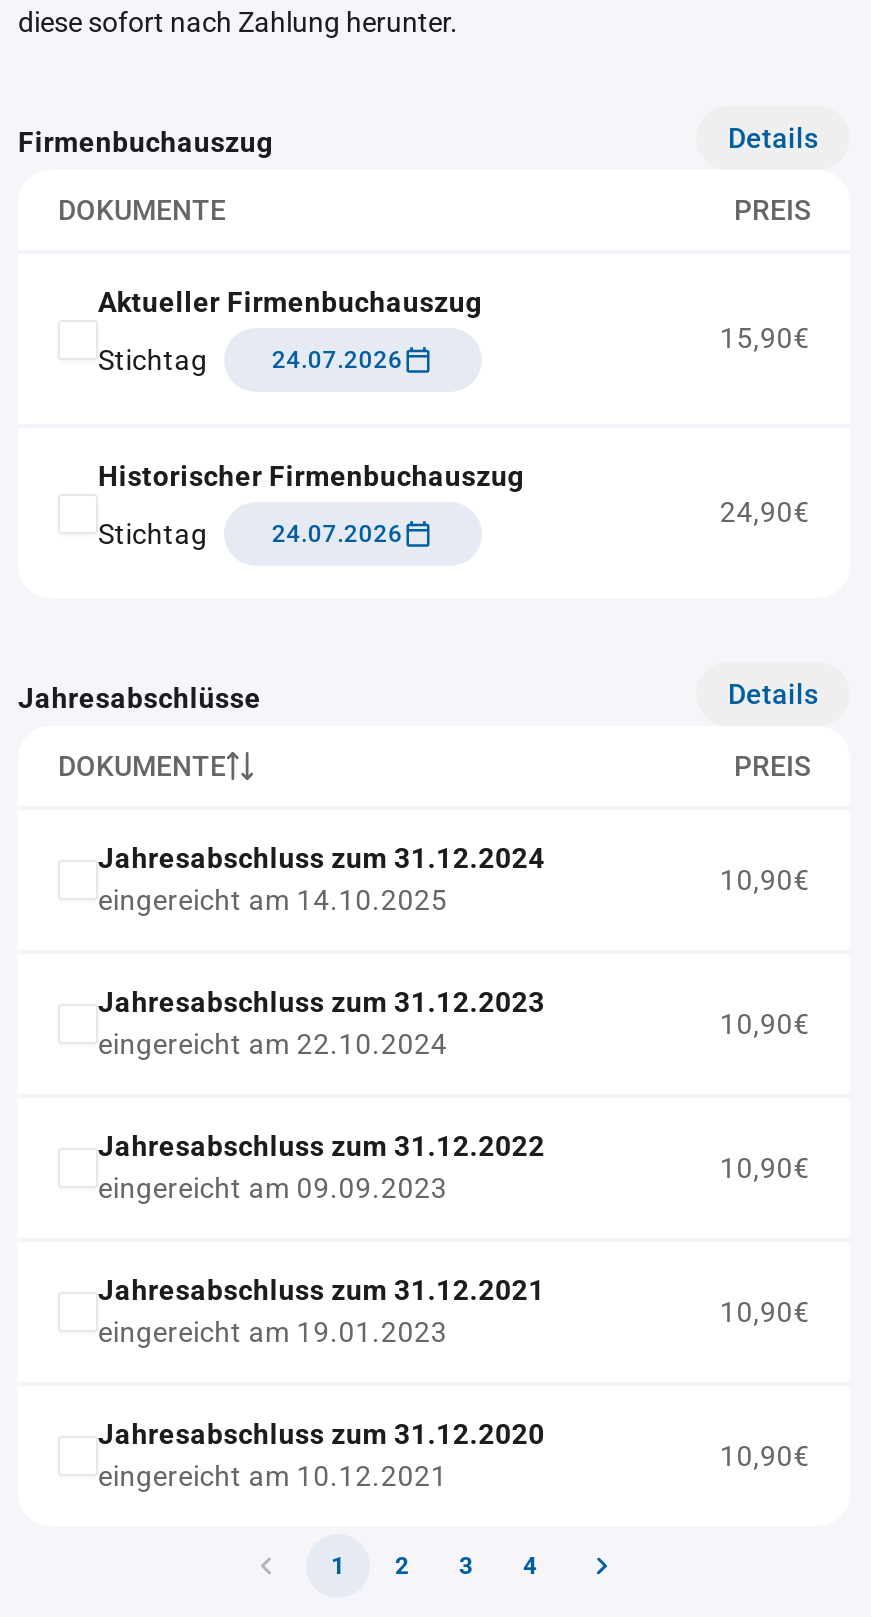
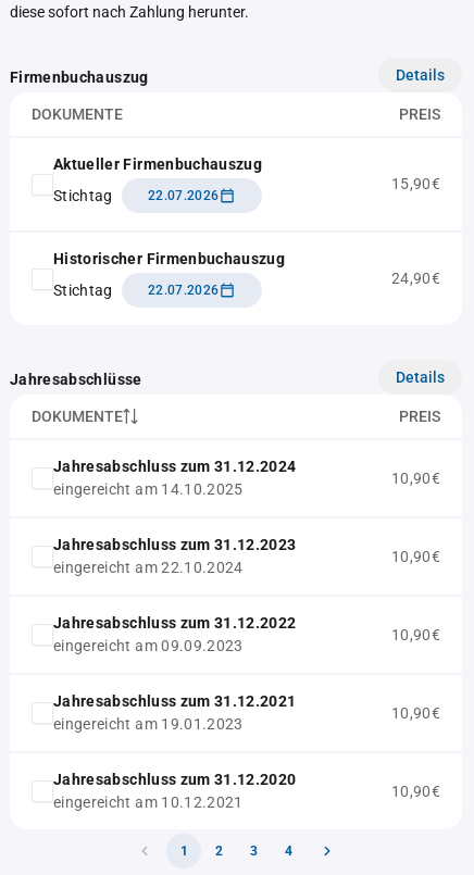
- 24.07.2026
+ 22.07.2026

- 24.07.2026
+ 22.07.2026
